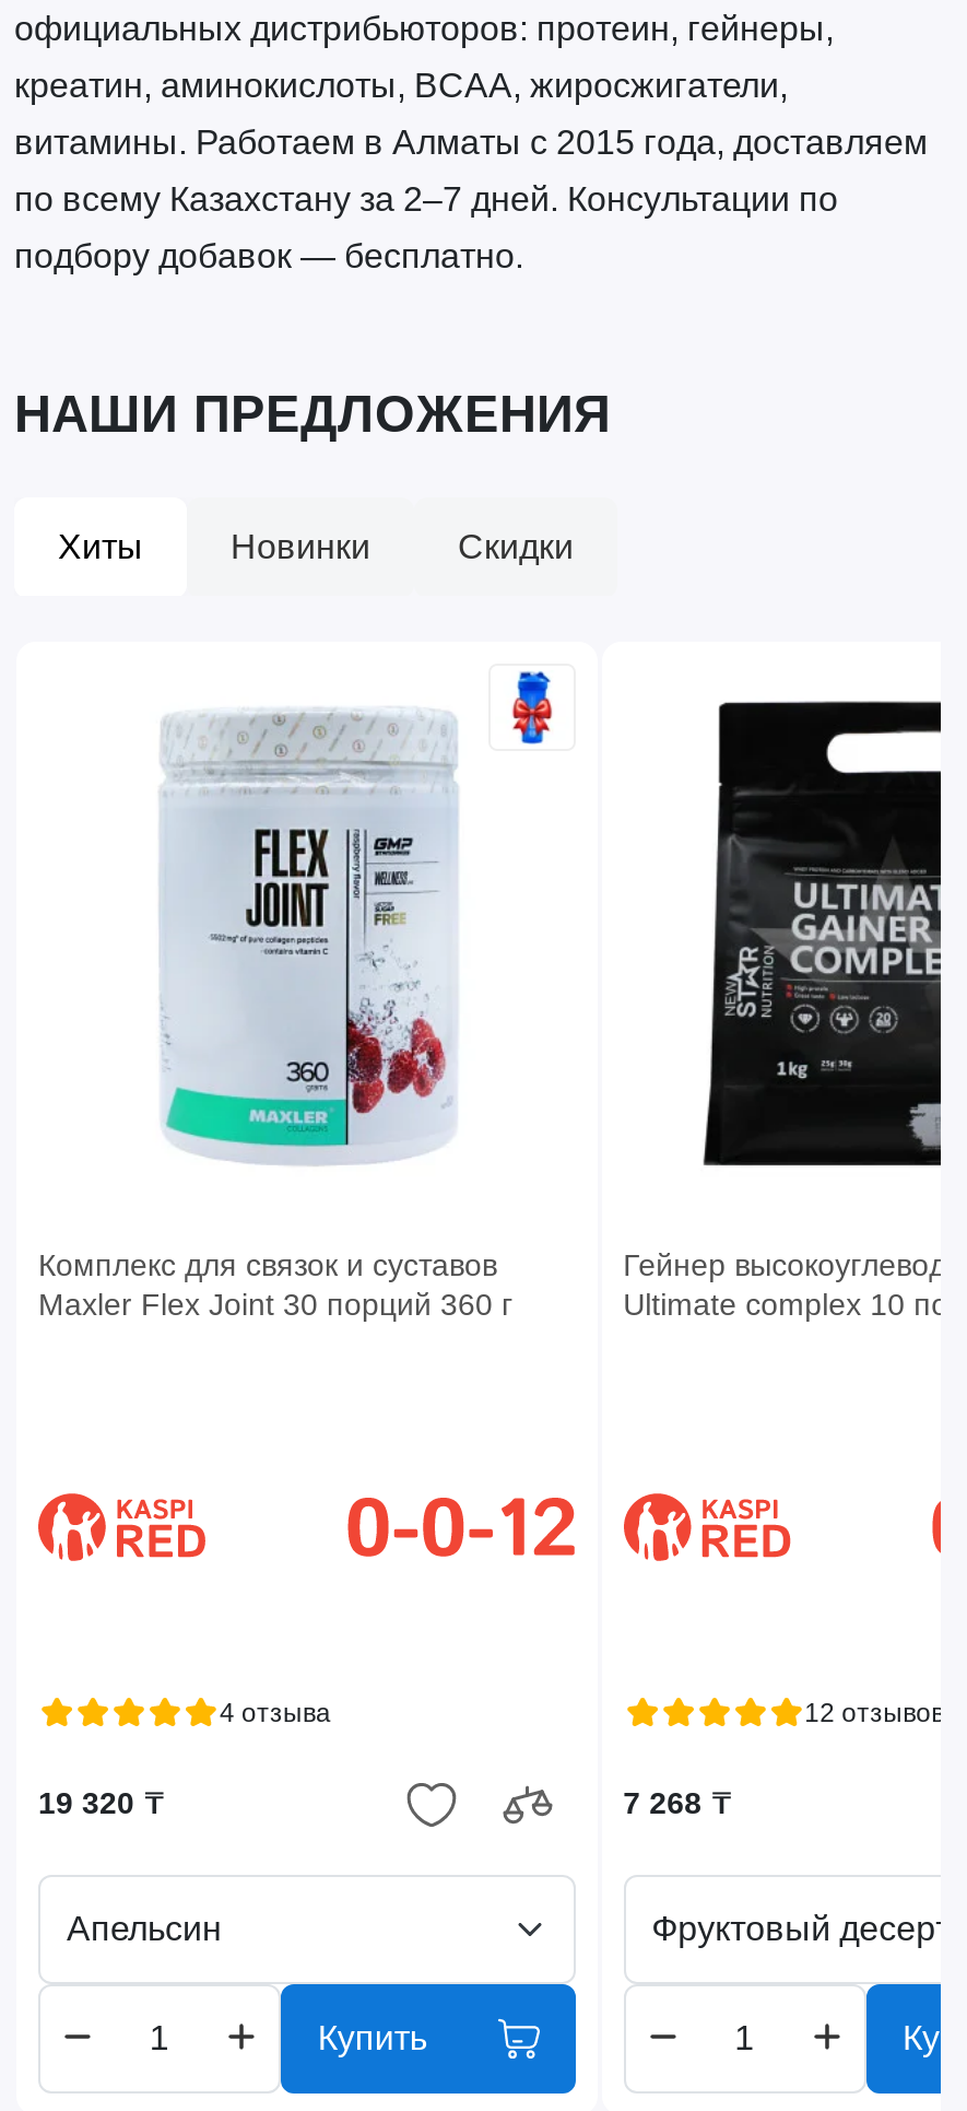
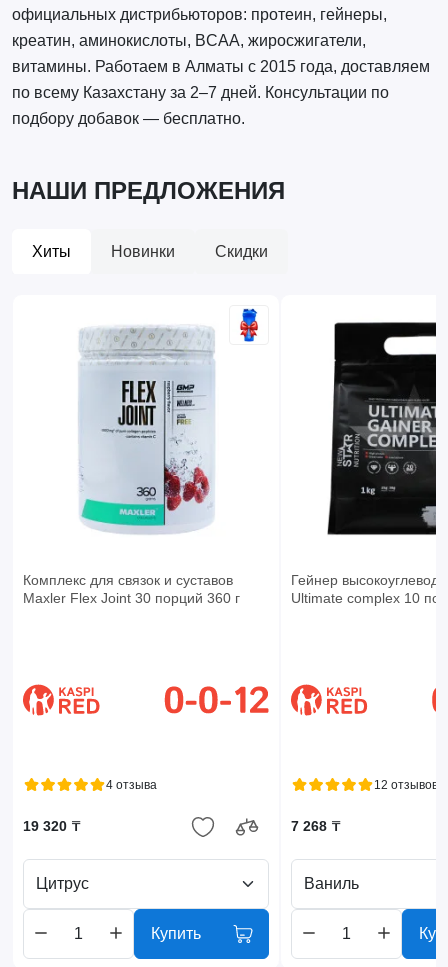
- Апельсин
+ Цитрус

- Фруктовый десерт
+ Ваниль
